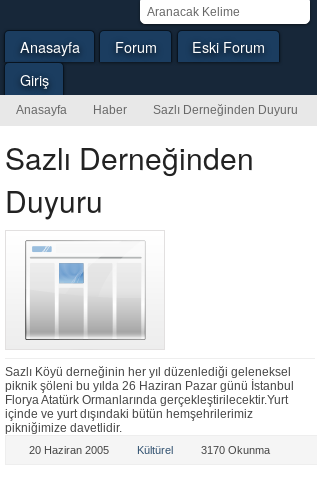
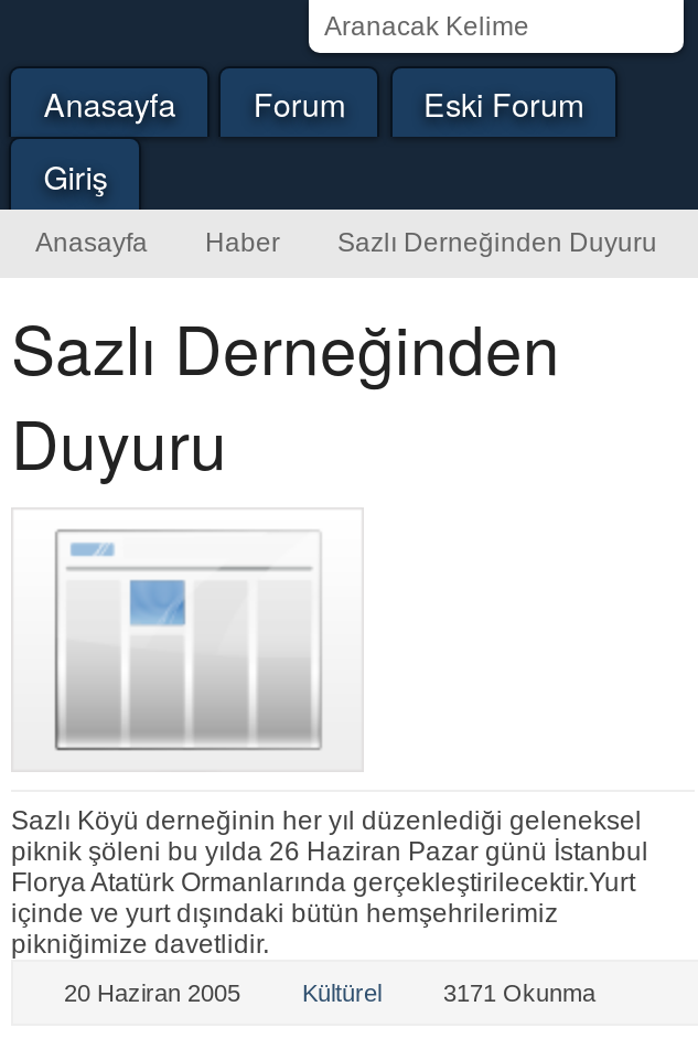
- 3170 Okunma
+ 3171 Okunma
